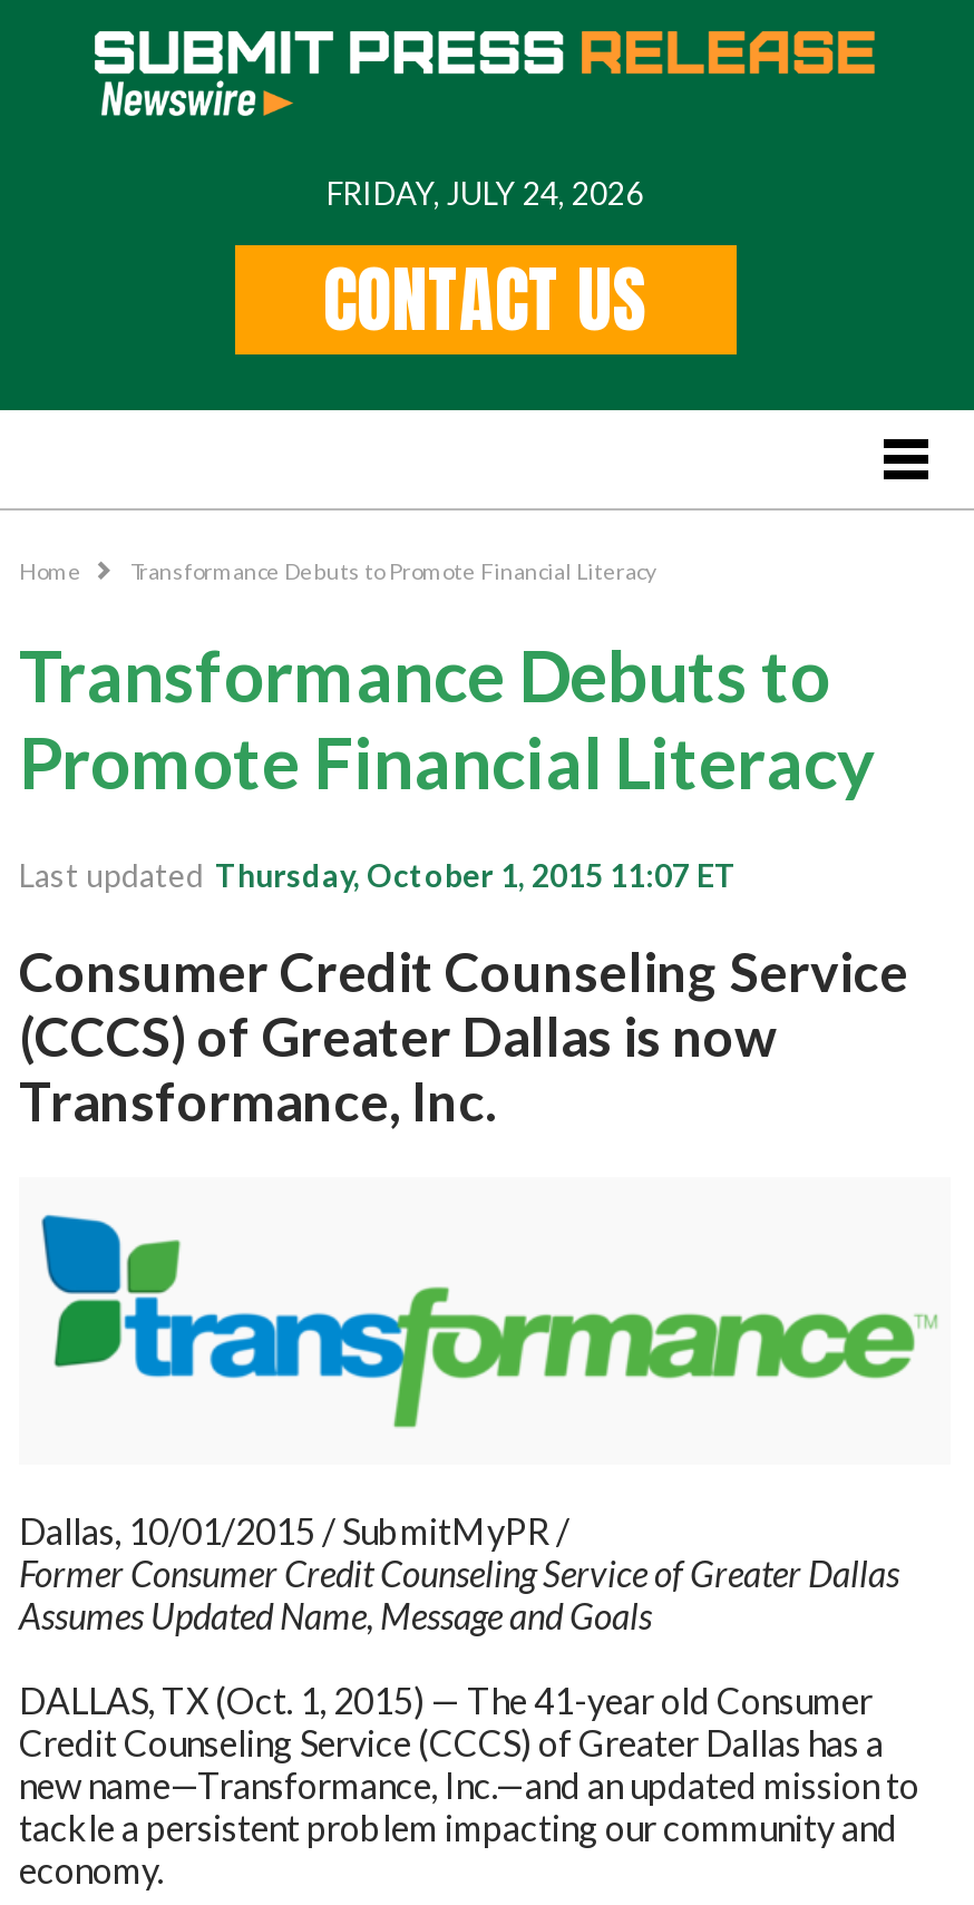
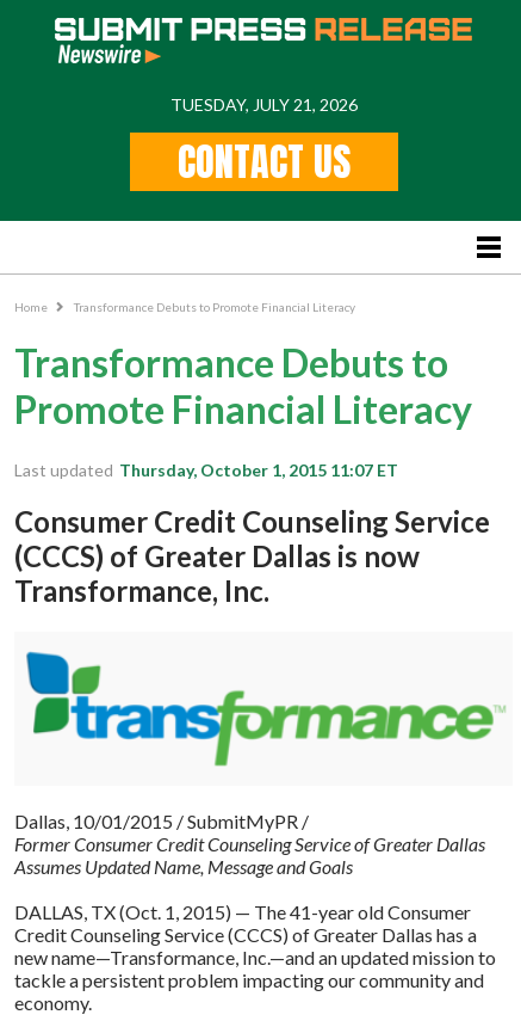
- FRIDAY, JULY 24, 2026
+ TUESDAY, JULY 21, 2026
